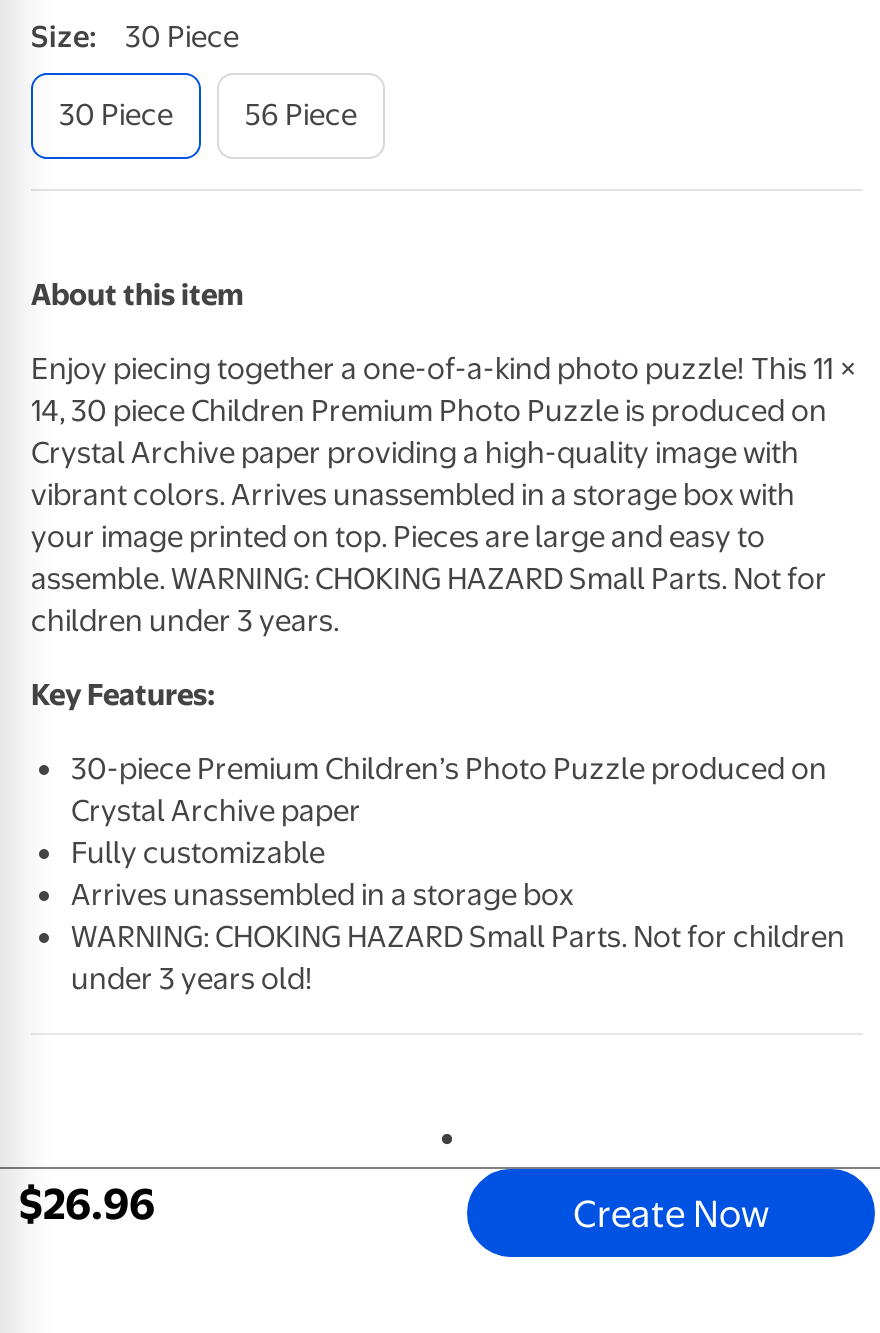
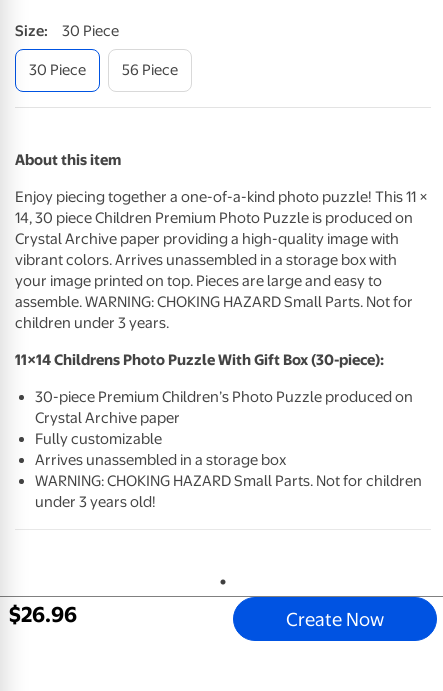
- Key Features:
+ 11×14 Childrens Photo Puzzle With Gift Box (30-piece):
